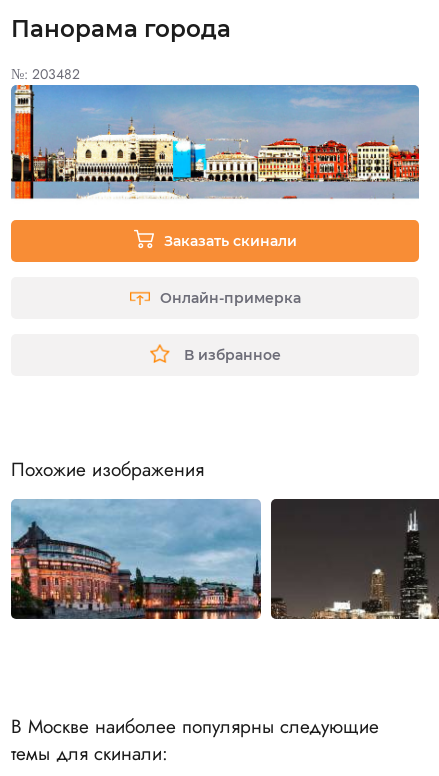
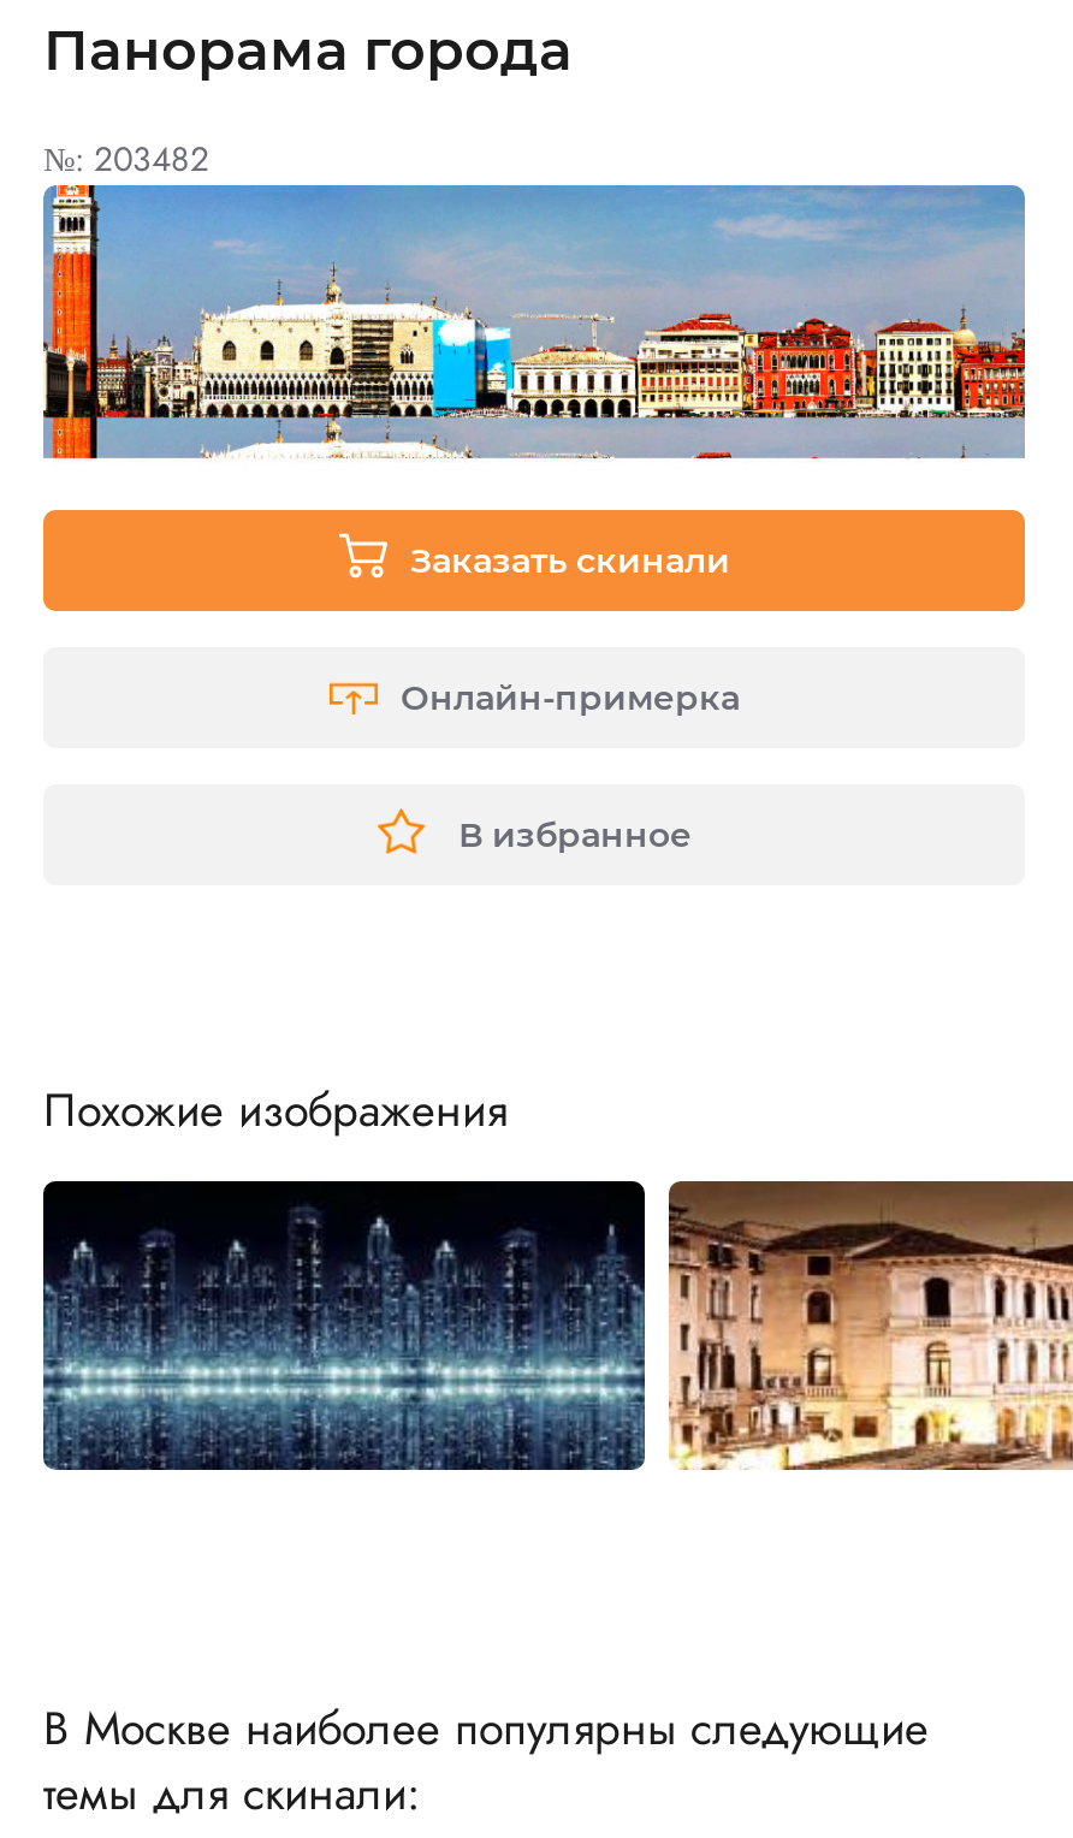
- [image]
+ [image]

- [image]
+ [image]
